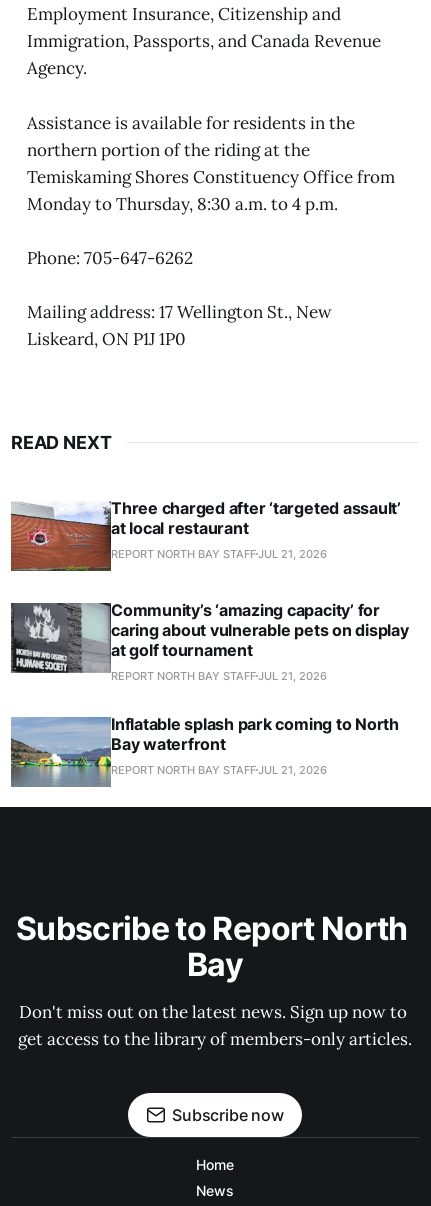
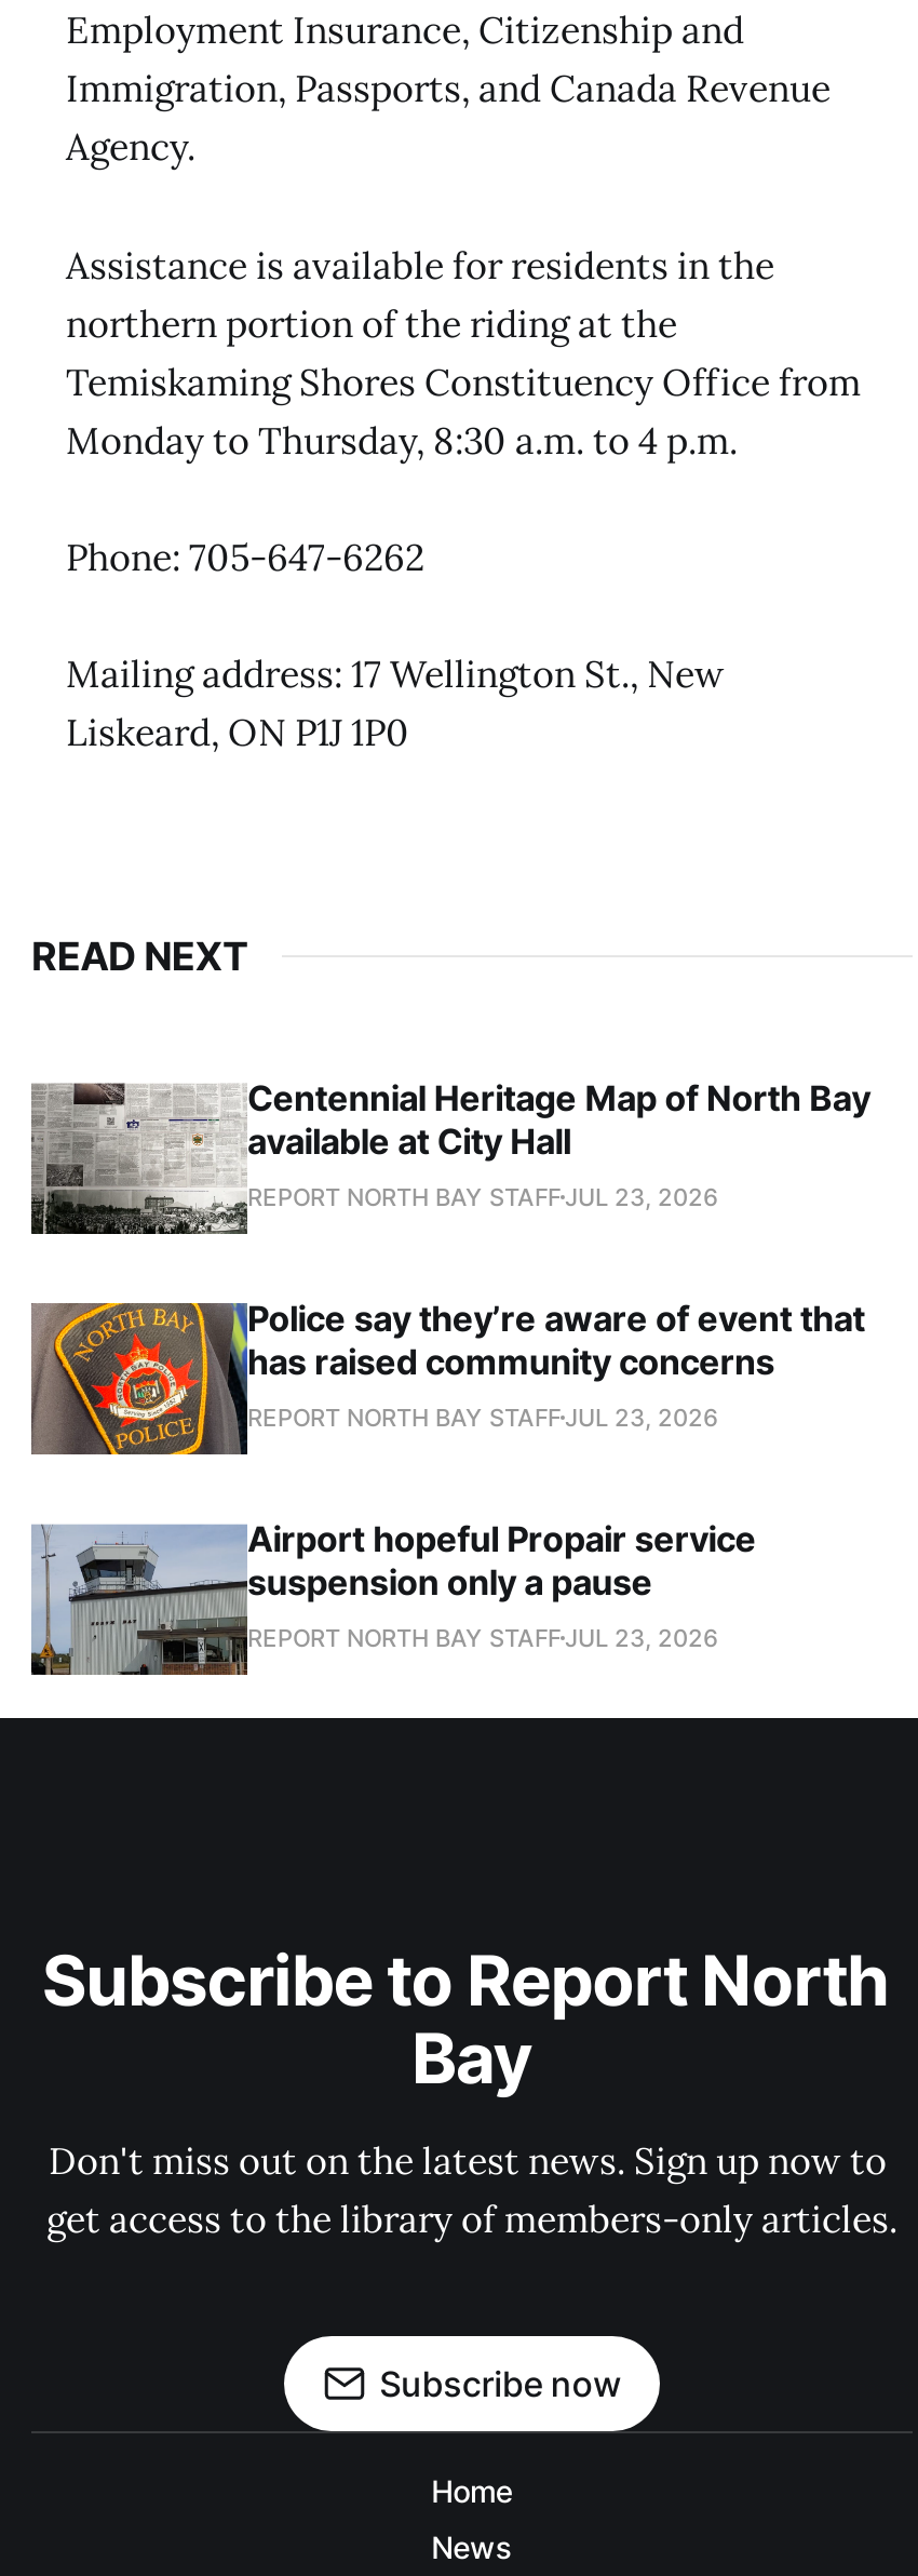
- [image]
- Three charged after ‘targeted assault’
- at local restaurant
- REPORT NORTH BAY STAFF JUL 21, 2026
+ [image]
+ Centennial Heritage Map of North Bay
+ available at City Hall
+ REPORT NORTH BAY STAFF JUL 23, 2026

- [image]
- Community’s ‘amazing capacity’ for
- caring about vulnerable pets on display
- at golf tournament
- REPORT NORTH BAY STAFF JUL 21, 2026
+ [image]
+ Police say they’re aware of event that
+ has raised community concerns
+ REPORT NORTH BAY STAFF JUL 23, 2026

- [image]
- Inflatable splash park coming to North
- Bay waterfront
- REPORT NORTH BAY STAFF JUL 21, 2026
+ [image]
+ Airport hopeful Propair service
+ suspension only a pause
+ REPORT NORTH BAY STAFF JUL 23, 2026
